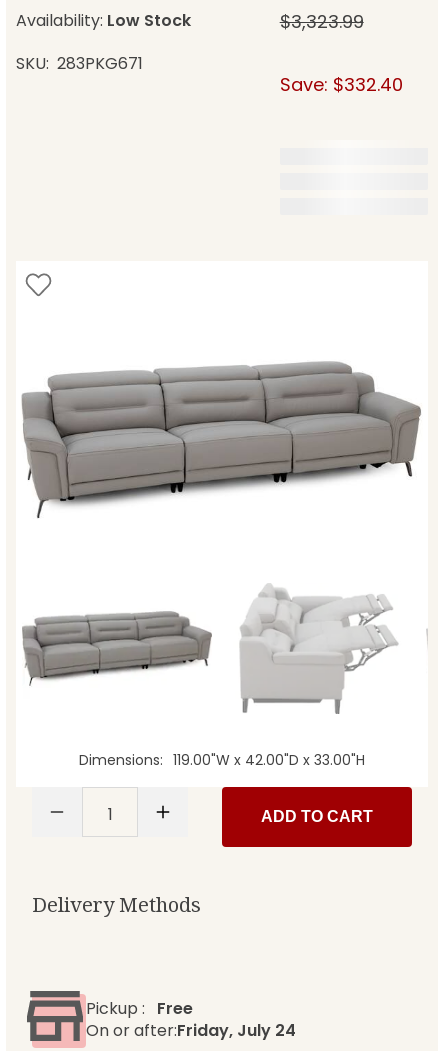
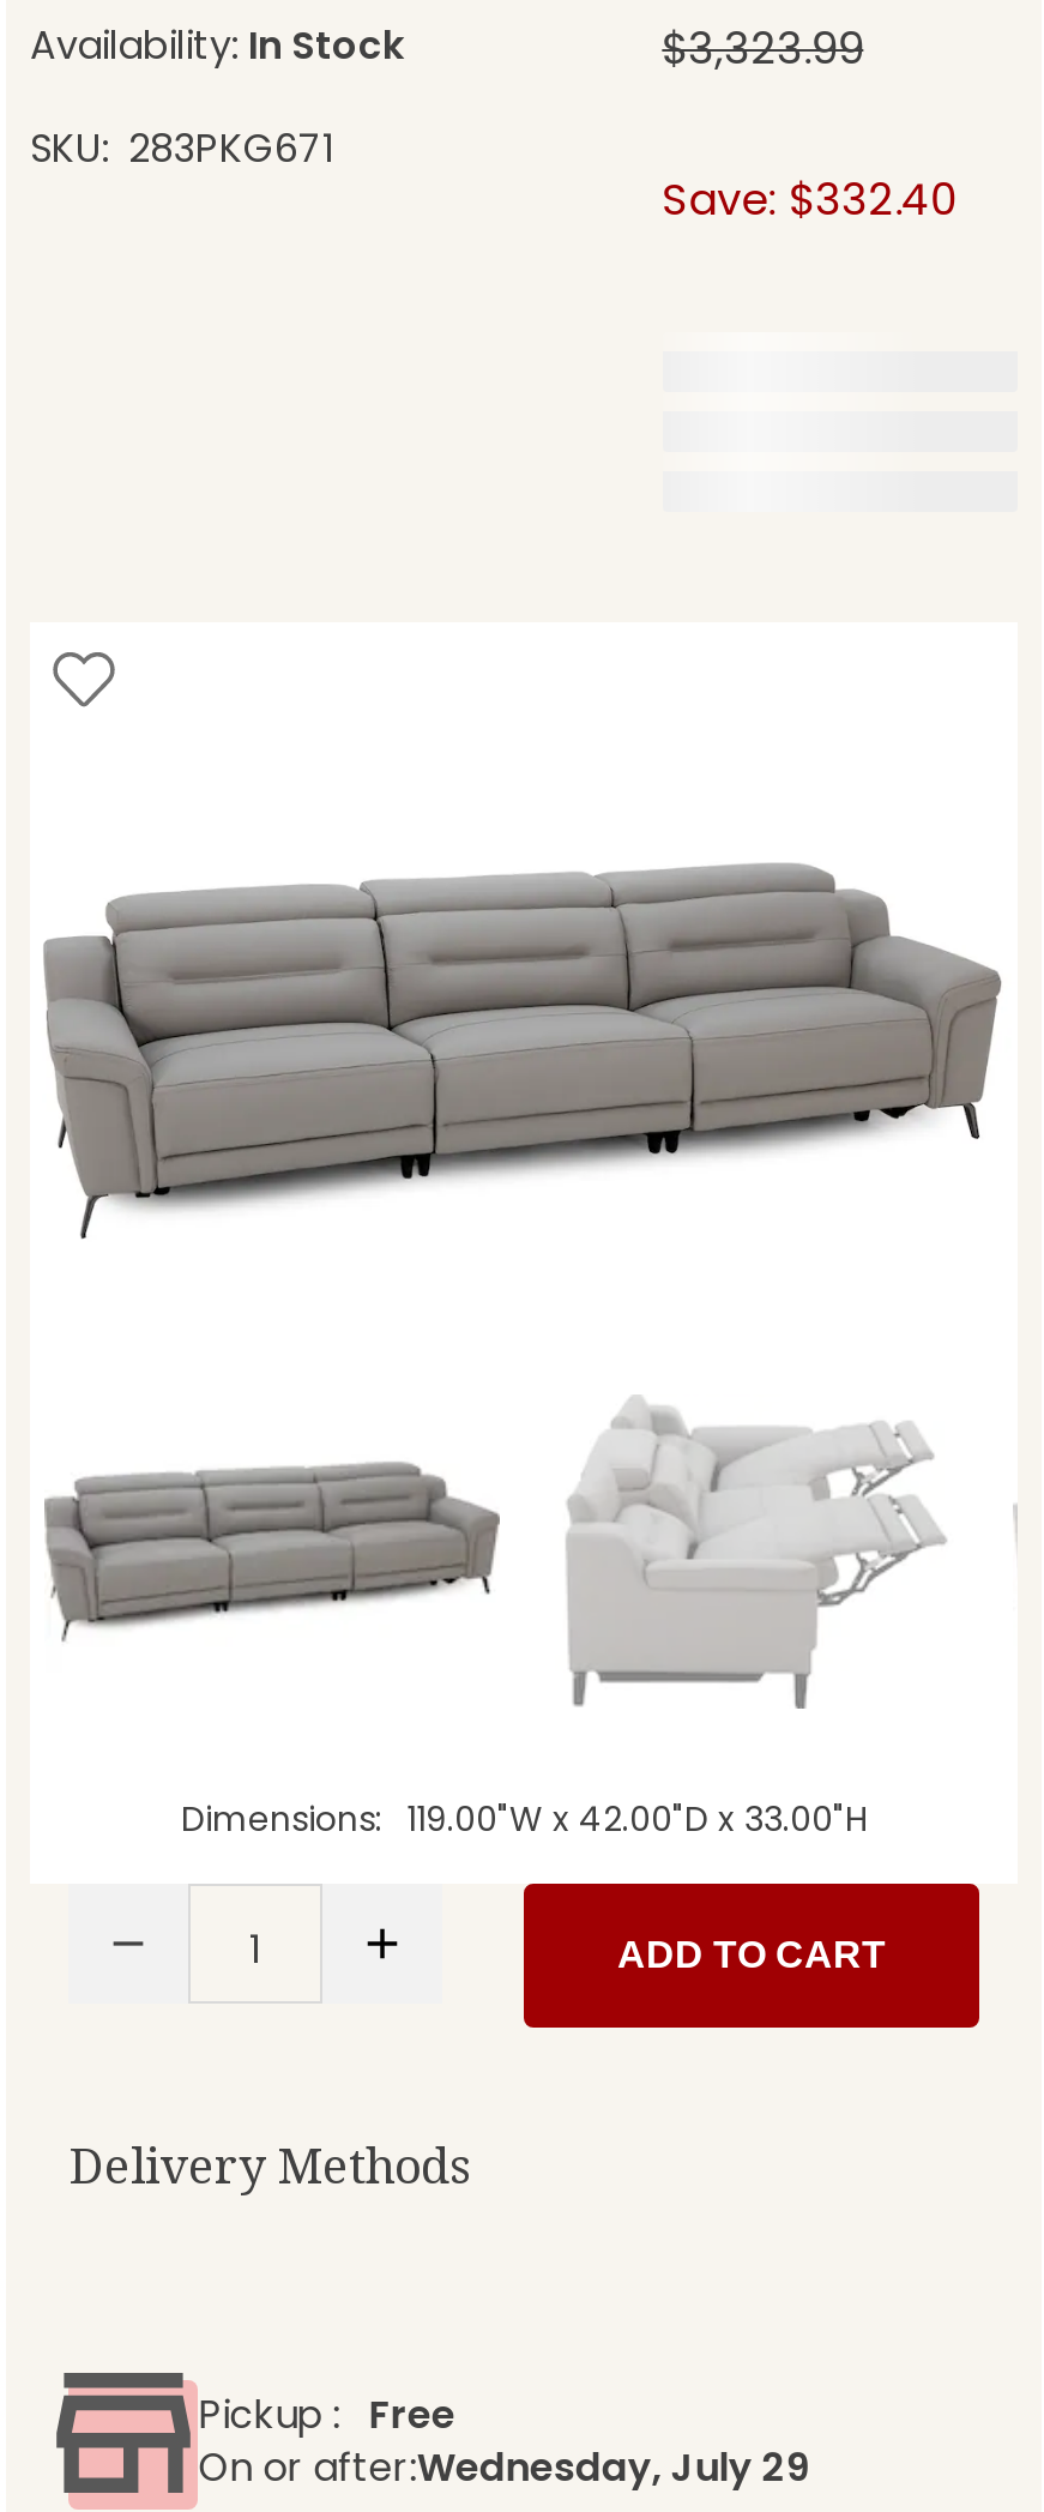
- Availability: Low Stock
+ Availability: In Stock

- On or after:Friday, July 24
+ On or after:Wednesday, July 29
